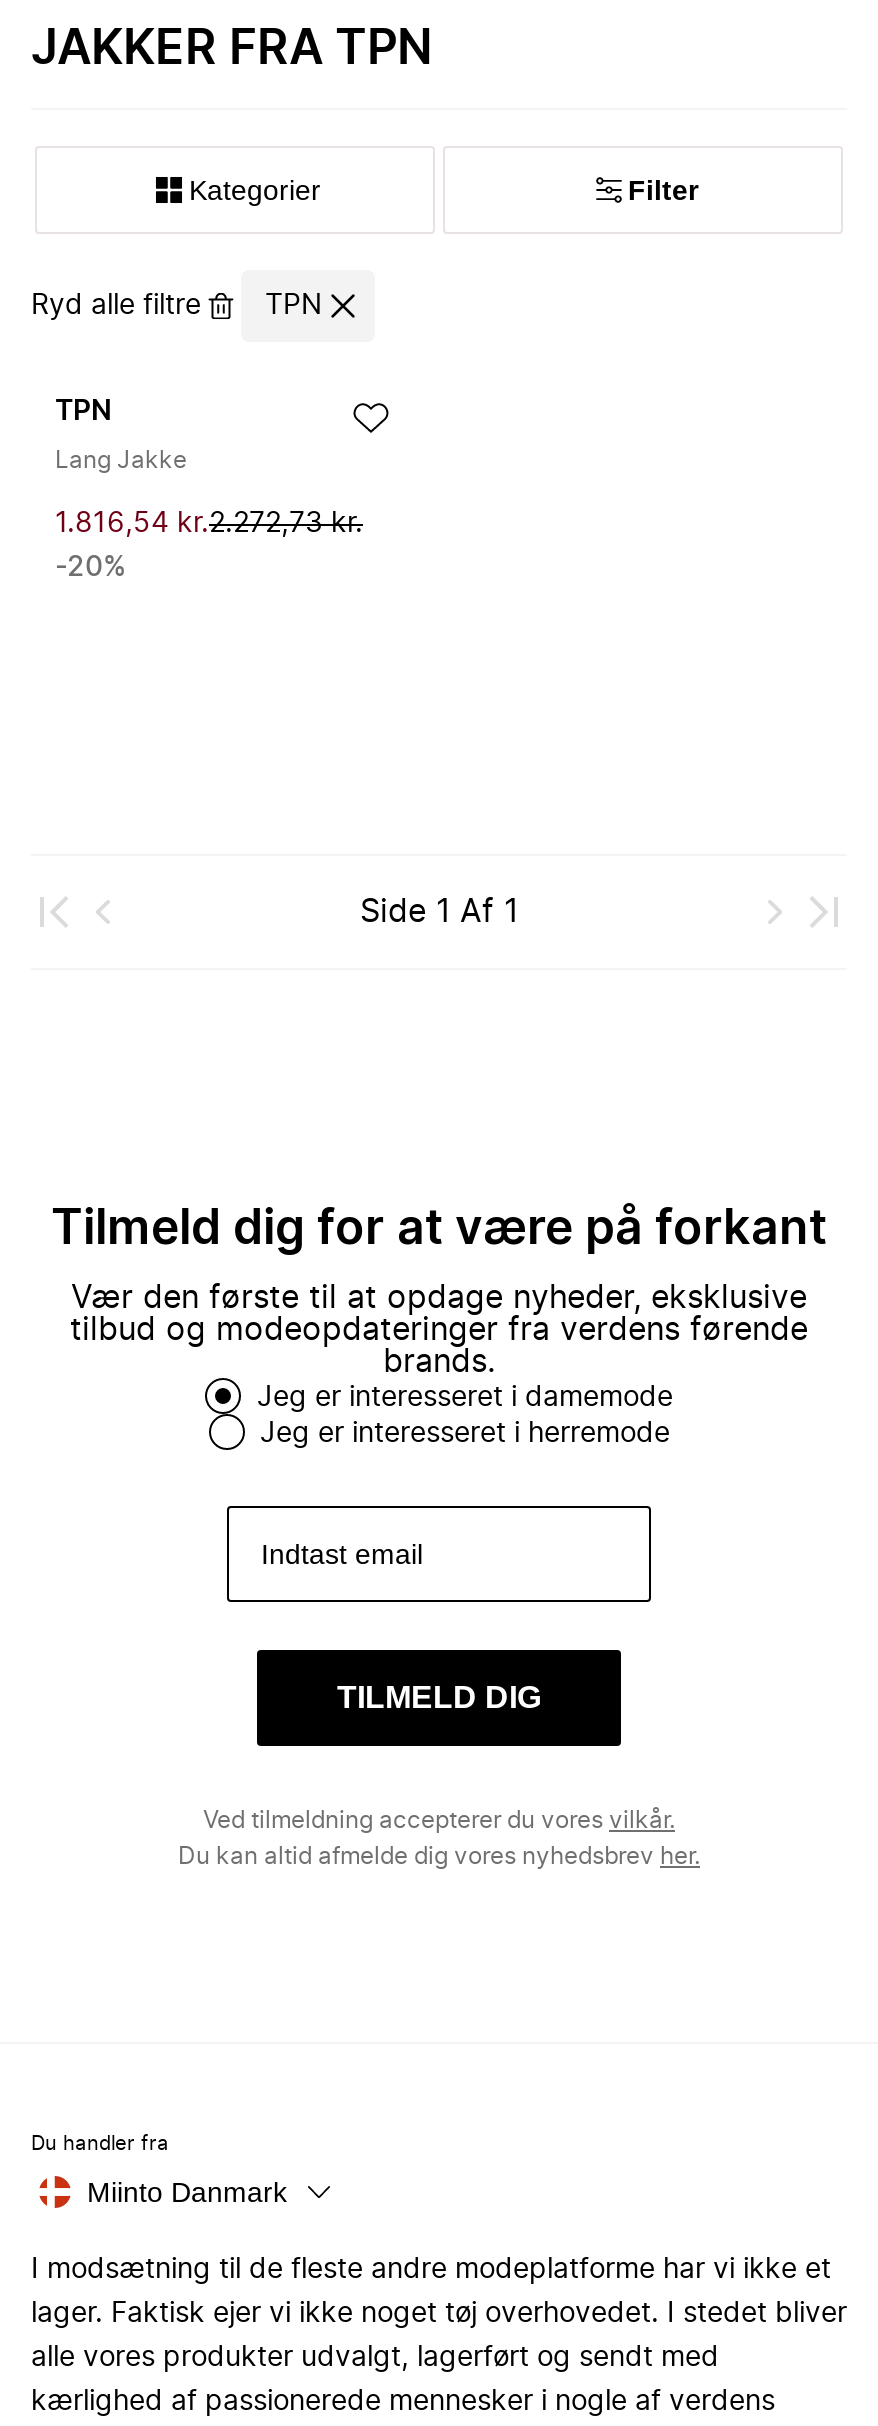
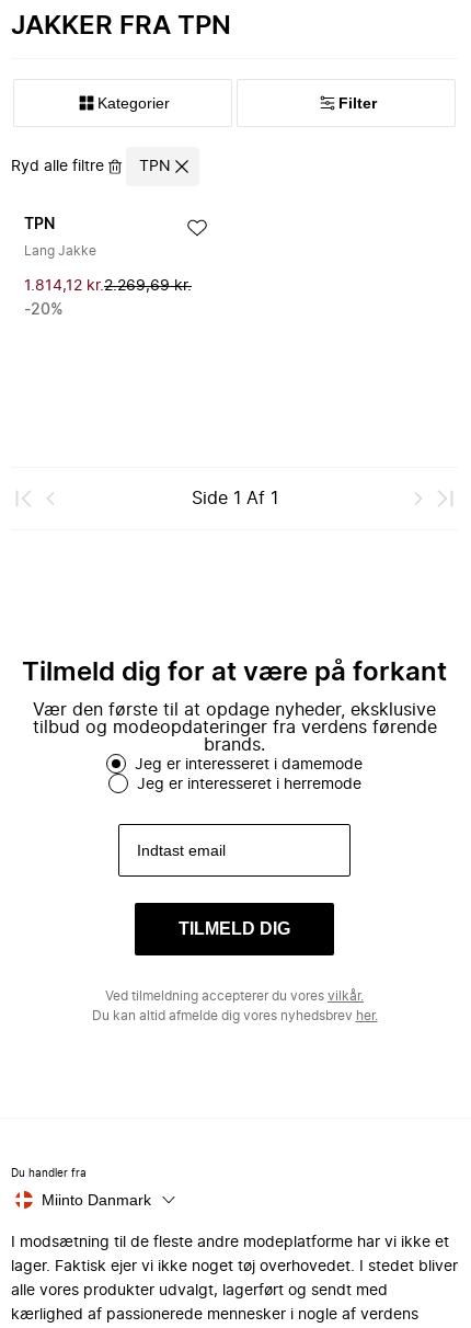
- 1.816,54 kr.2.272,73 kr.
+ 1.814,12 kr.2.269,69 kr.
